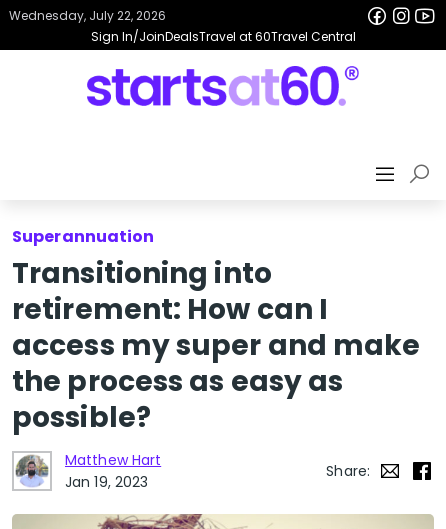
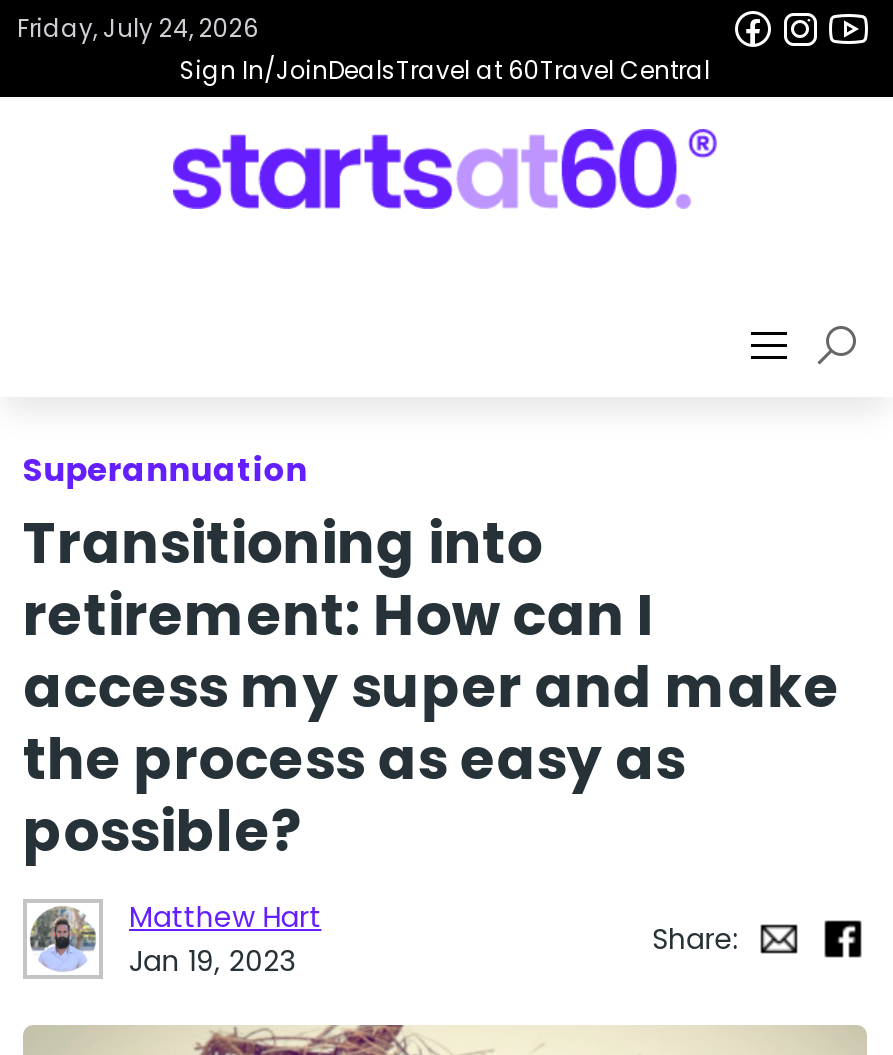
- Wednesday, July 22, 2026
+ Friday, July 24, 2026
